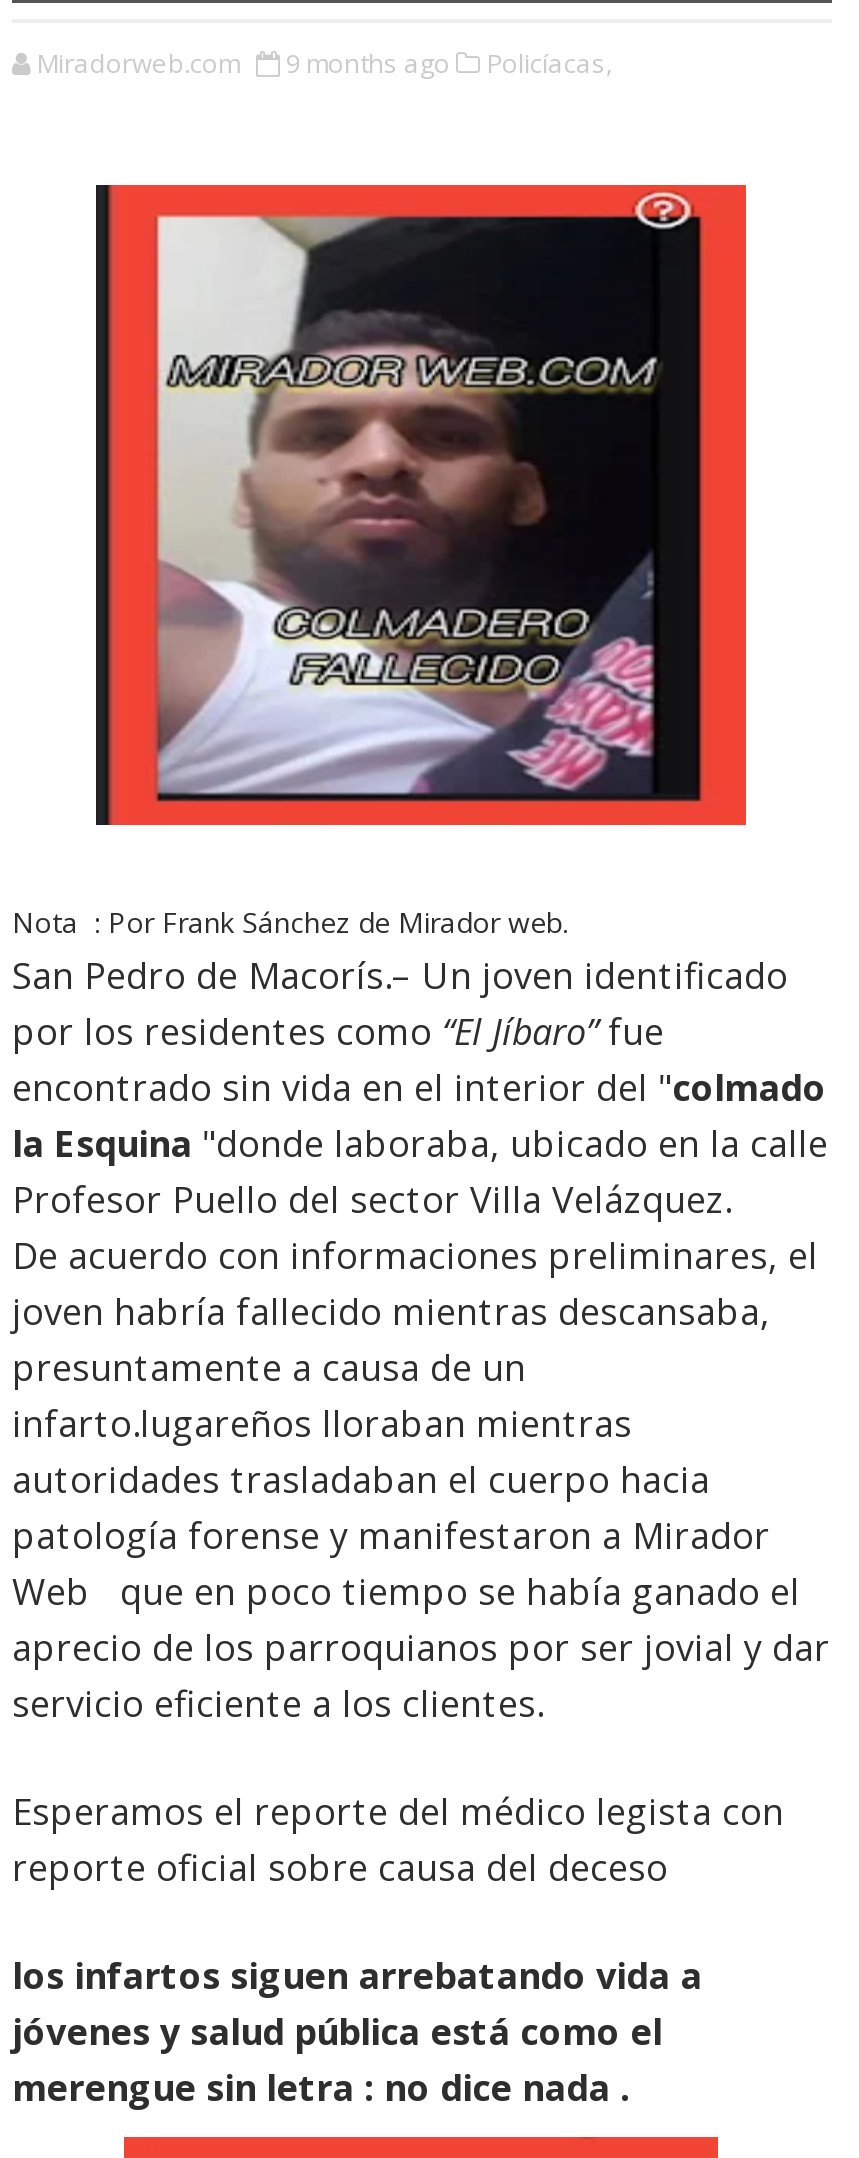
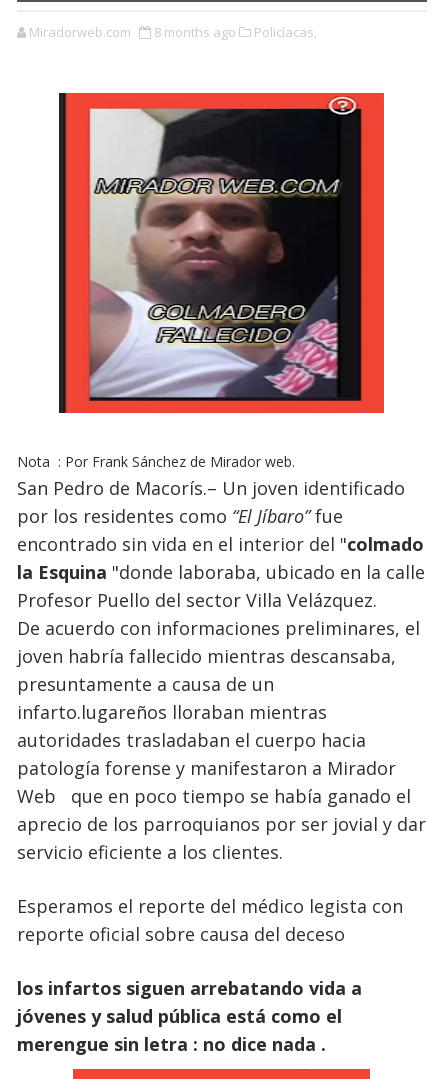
- Miradorweb.com 9 months ago Policíacas,
+ Miradorweb.com 8 months ago Policíacas,
